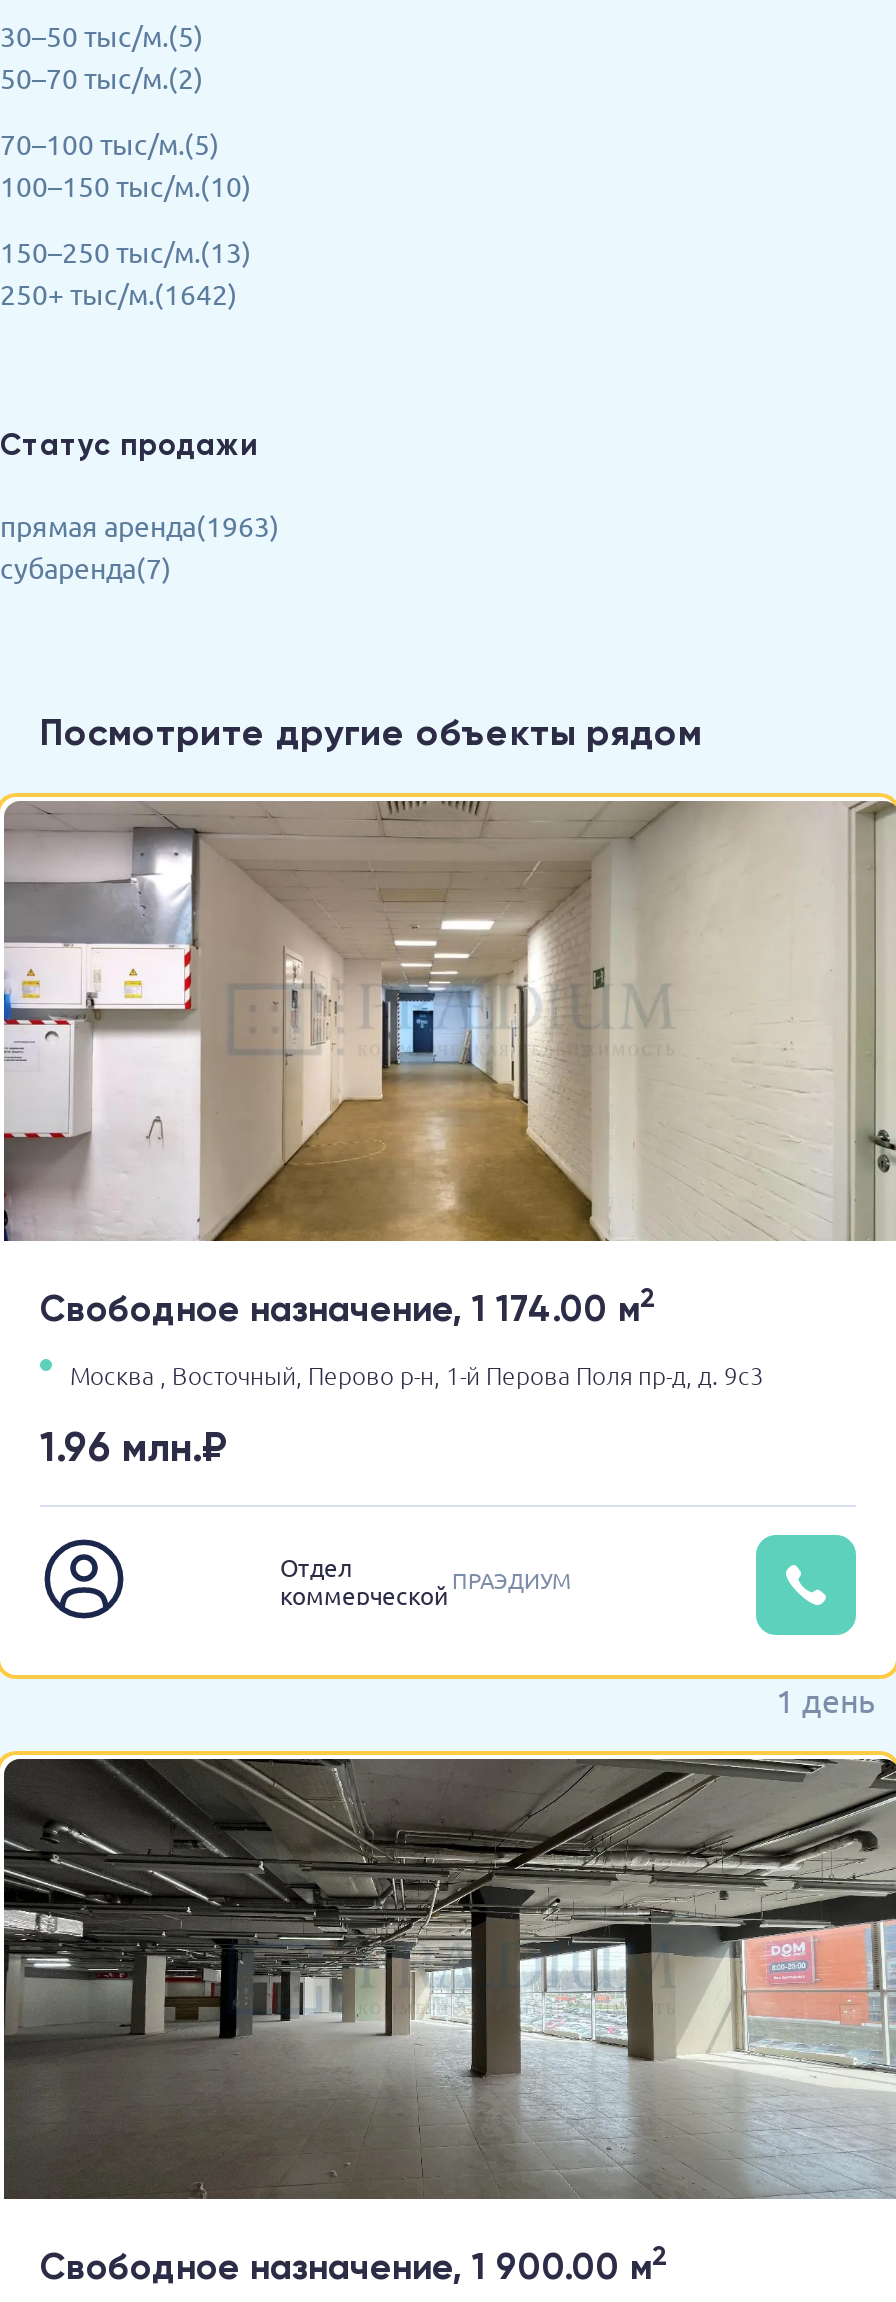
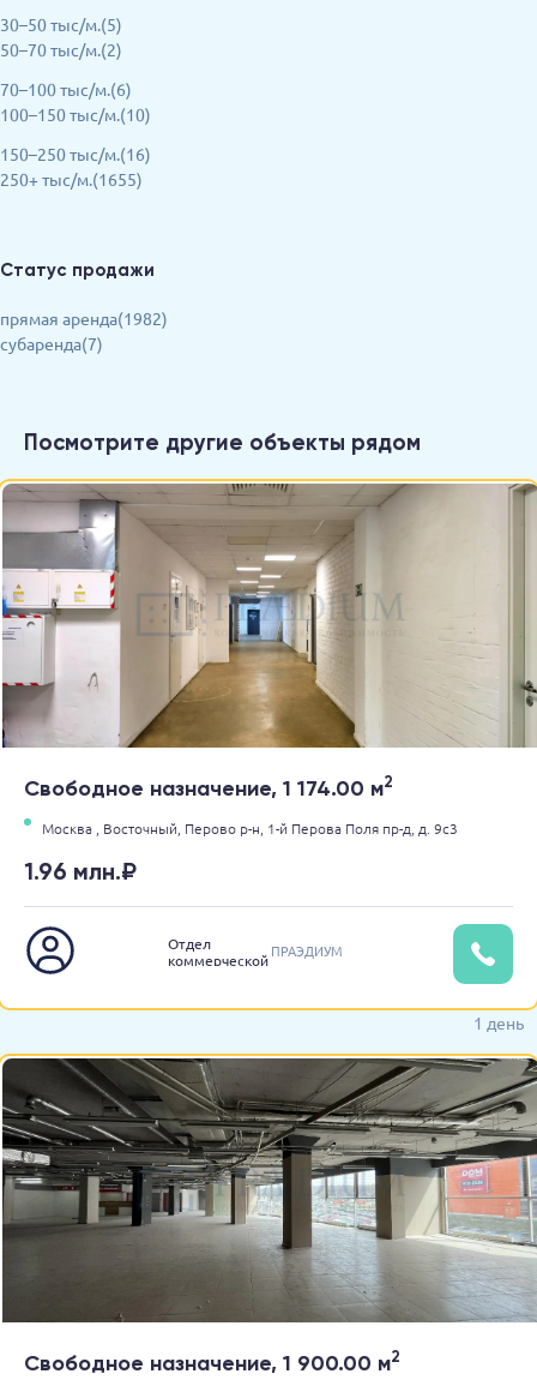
- 70–100 тыс/м.(5)
+ 70–100 тыс/м.(6)

- 150–250 тыс/м.(13)
- 250+ тыс/м.(1642)
+ 150–250 тыс/м.(16)
+ 250+ тыс/м.(1655)

- прямая аренда(1963)
+ прямая аренда(1982)
